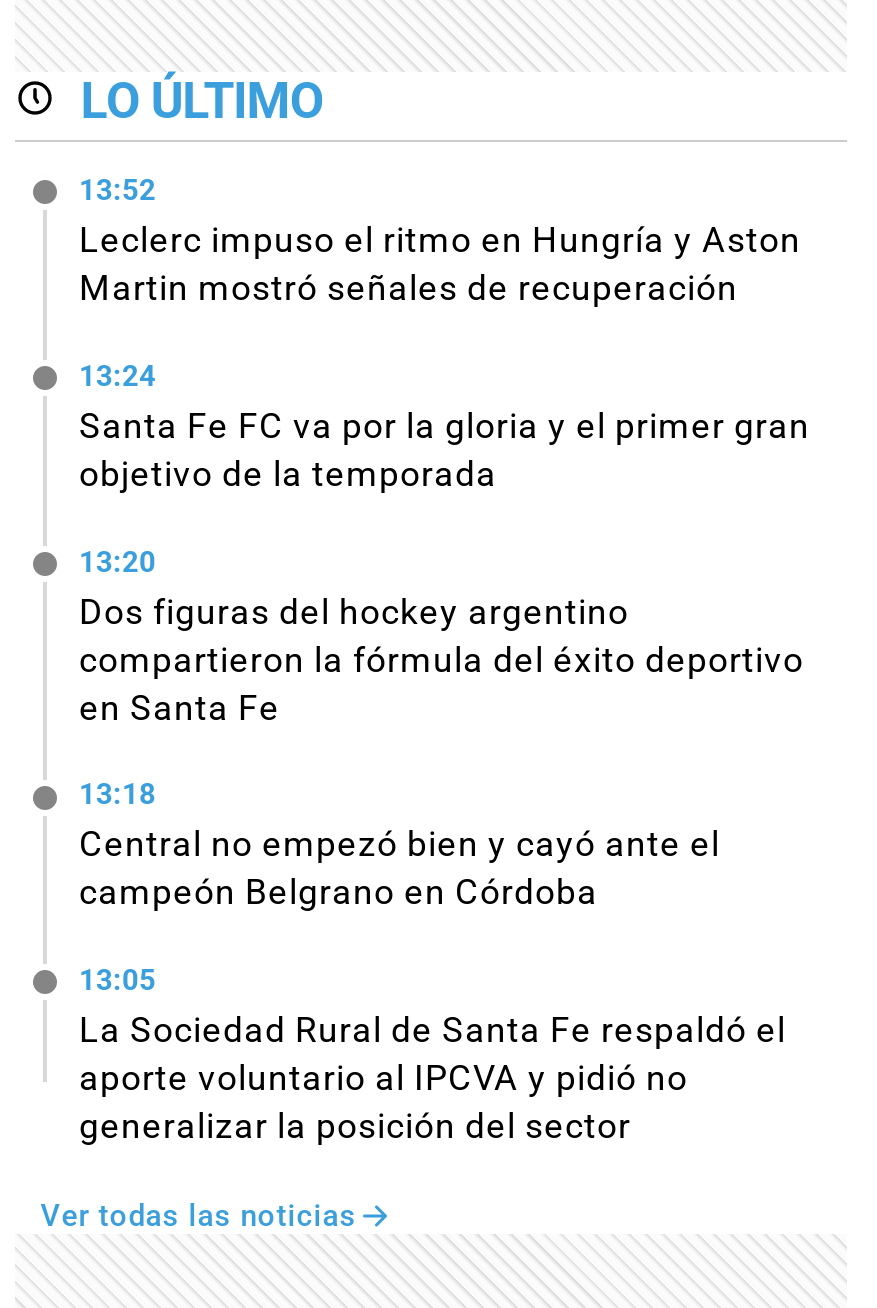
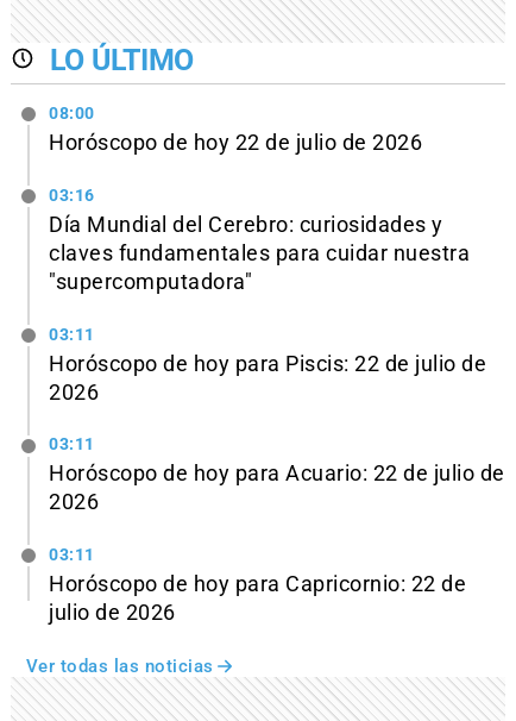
- 13:52
- Leclerc impuso el ritmo en Hungría y Aston
- Martin mostró señales de recuperación
+ 08:00
+ Horóscopo de hoy 22 de julio de 2026

- 13:24
- Santa Fe FC va por la gloria y el primer gran
- objetivo de la temporada
+ 03:16
+ Día Mundial del Cerebro: curiosidades y
+ claves fundamentales para cuidar nuestra
+ "supercomputadora"

- 13:20
- Dos figuras del hockey argentino
- compartieron la fórmula del éxito deportivo
- en Santa Fe
+ 03:11
+ Horóscopo de hoy para Piscis: 22 de julio de
+ 2026

- 13:18
- Central no empezó bien y cayó ante el
- campeón Belgrano en Córdoba
+ 03:11
+ Horóscopo de hoy para Acuario: 22 de julio de
+ 2026

- 13:05
- La Sociedad Rural de Santa Fe respaldó el
- aporte voluntario al IPCVA y pidió no
- generalizar la posición del sector
+ 03:11
+ Horóscopo de hoy para Capricornio: 22 de
+ julio de 2026
